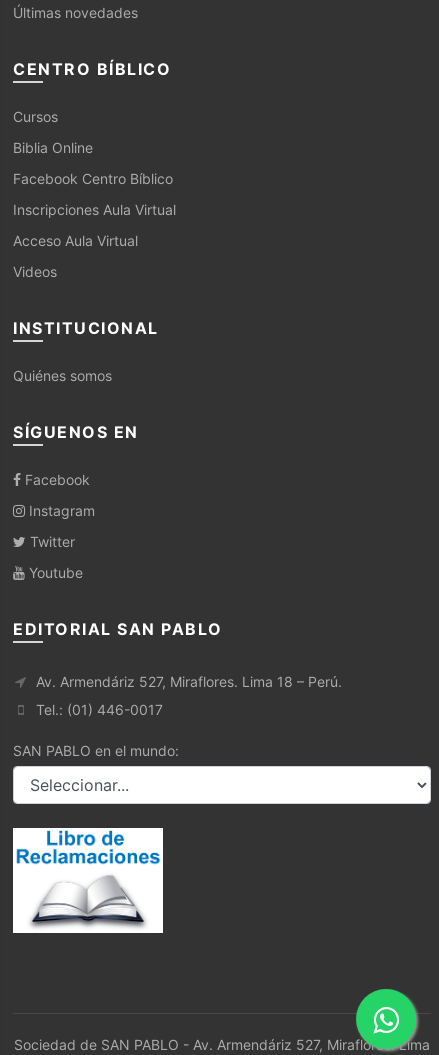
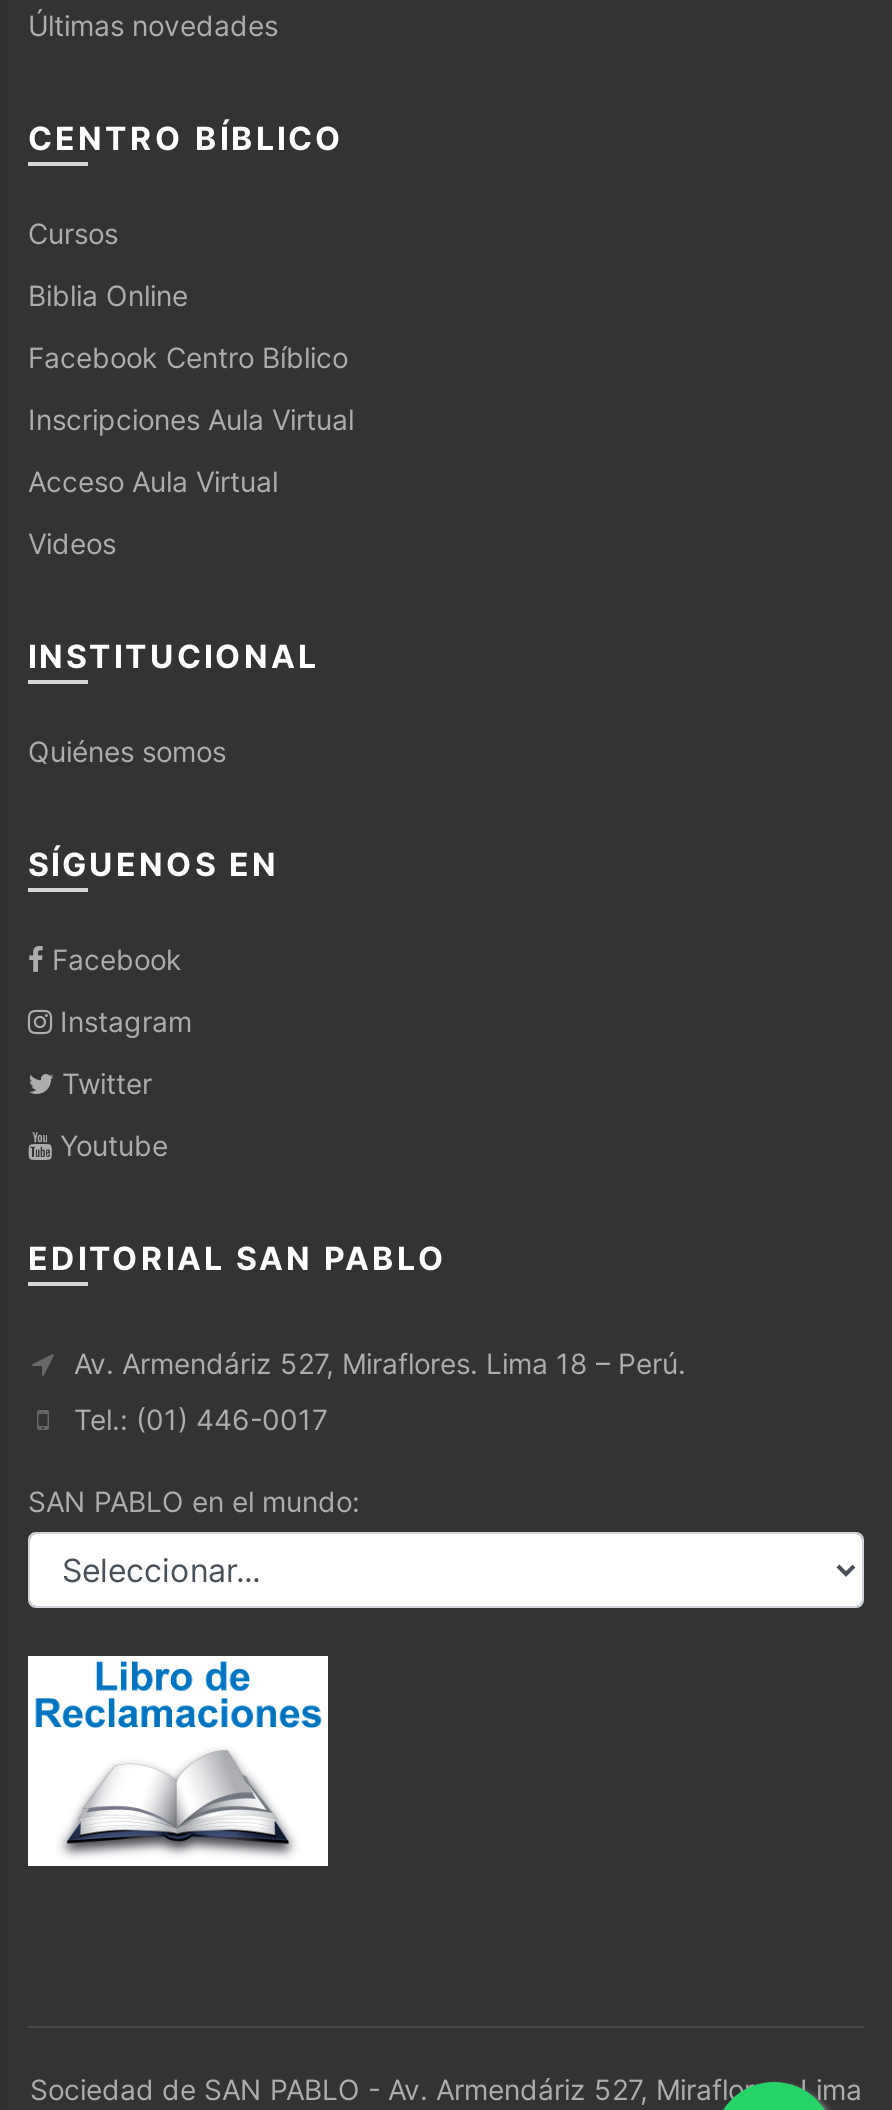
- [image]
